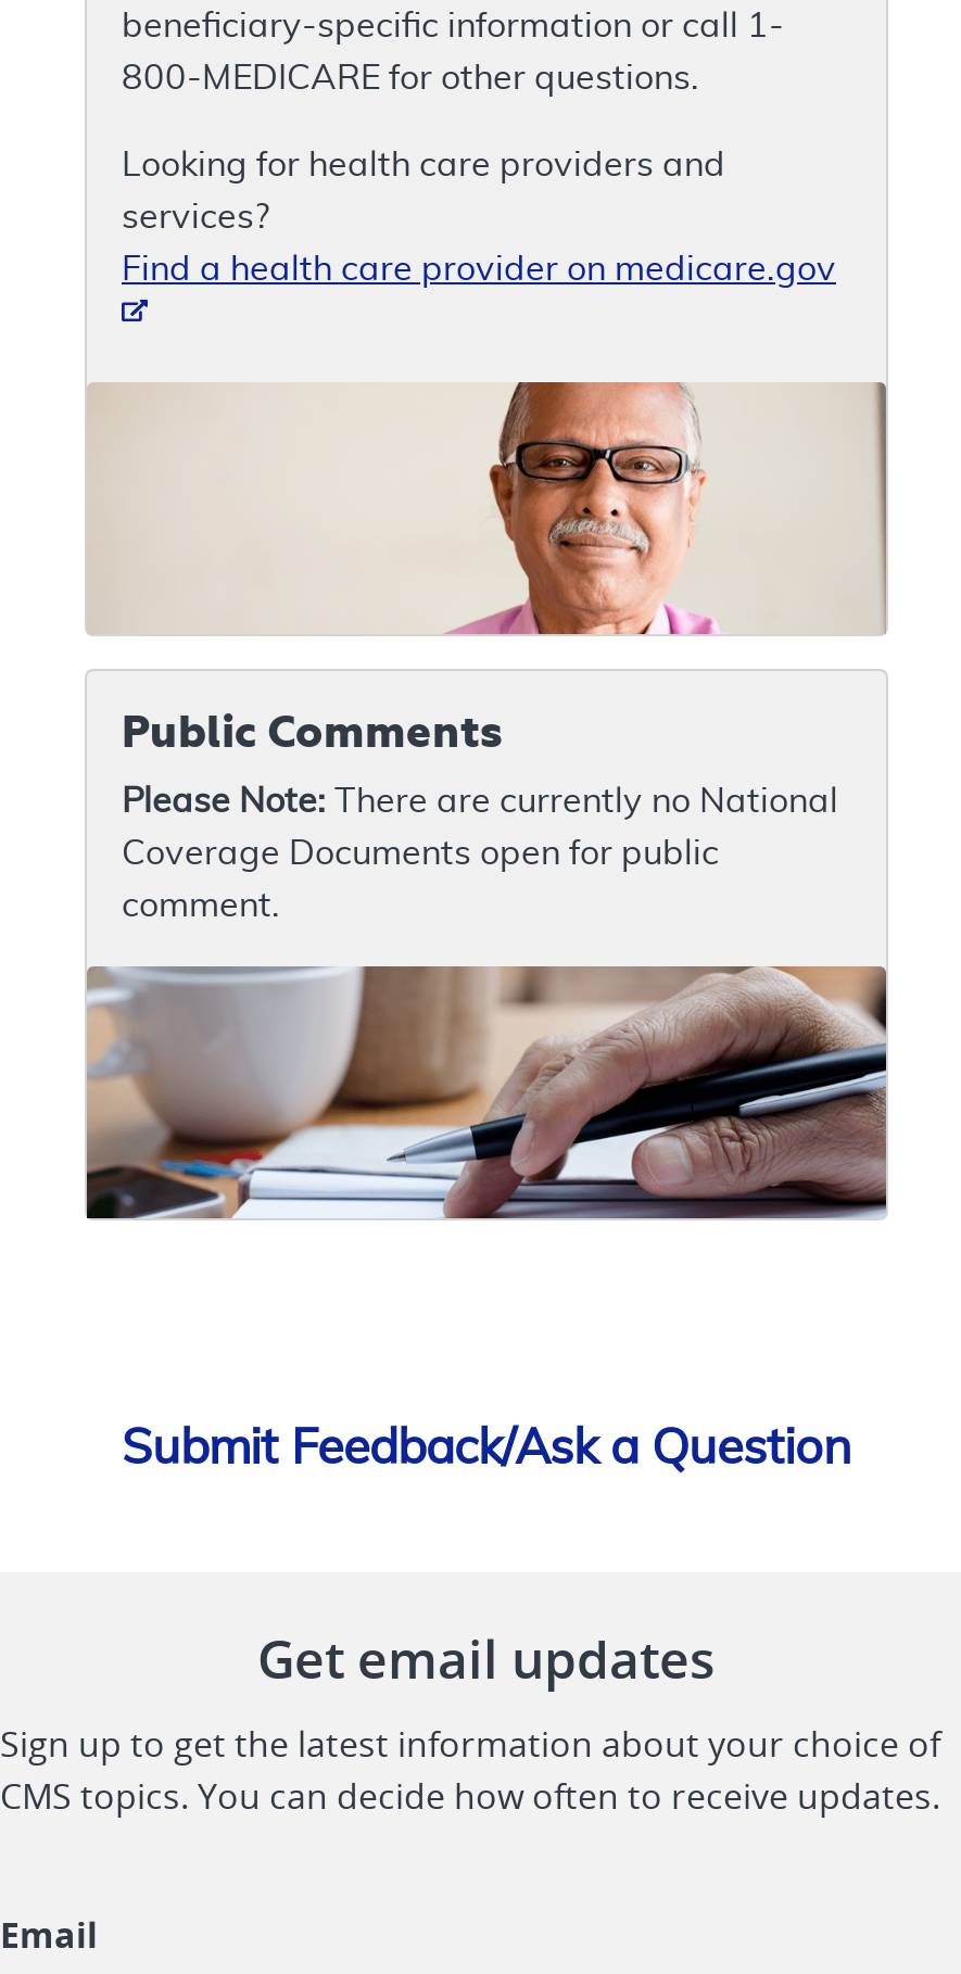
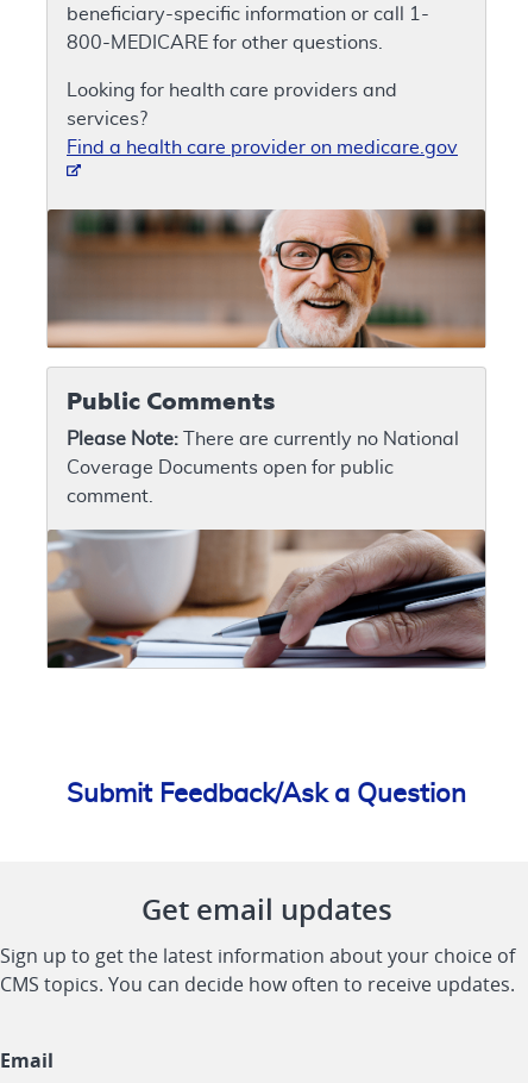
- [image]
+ [image]
